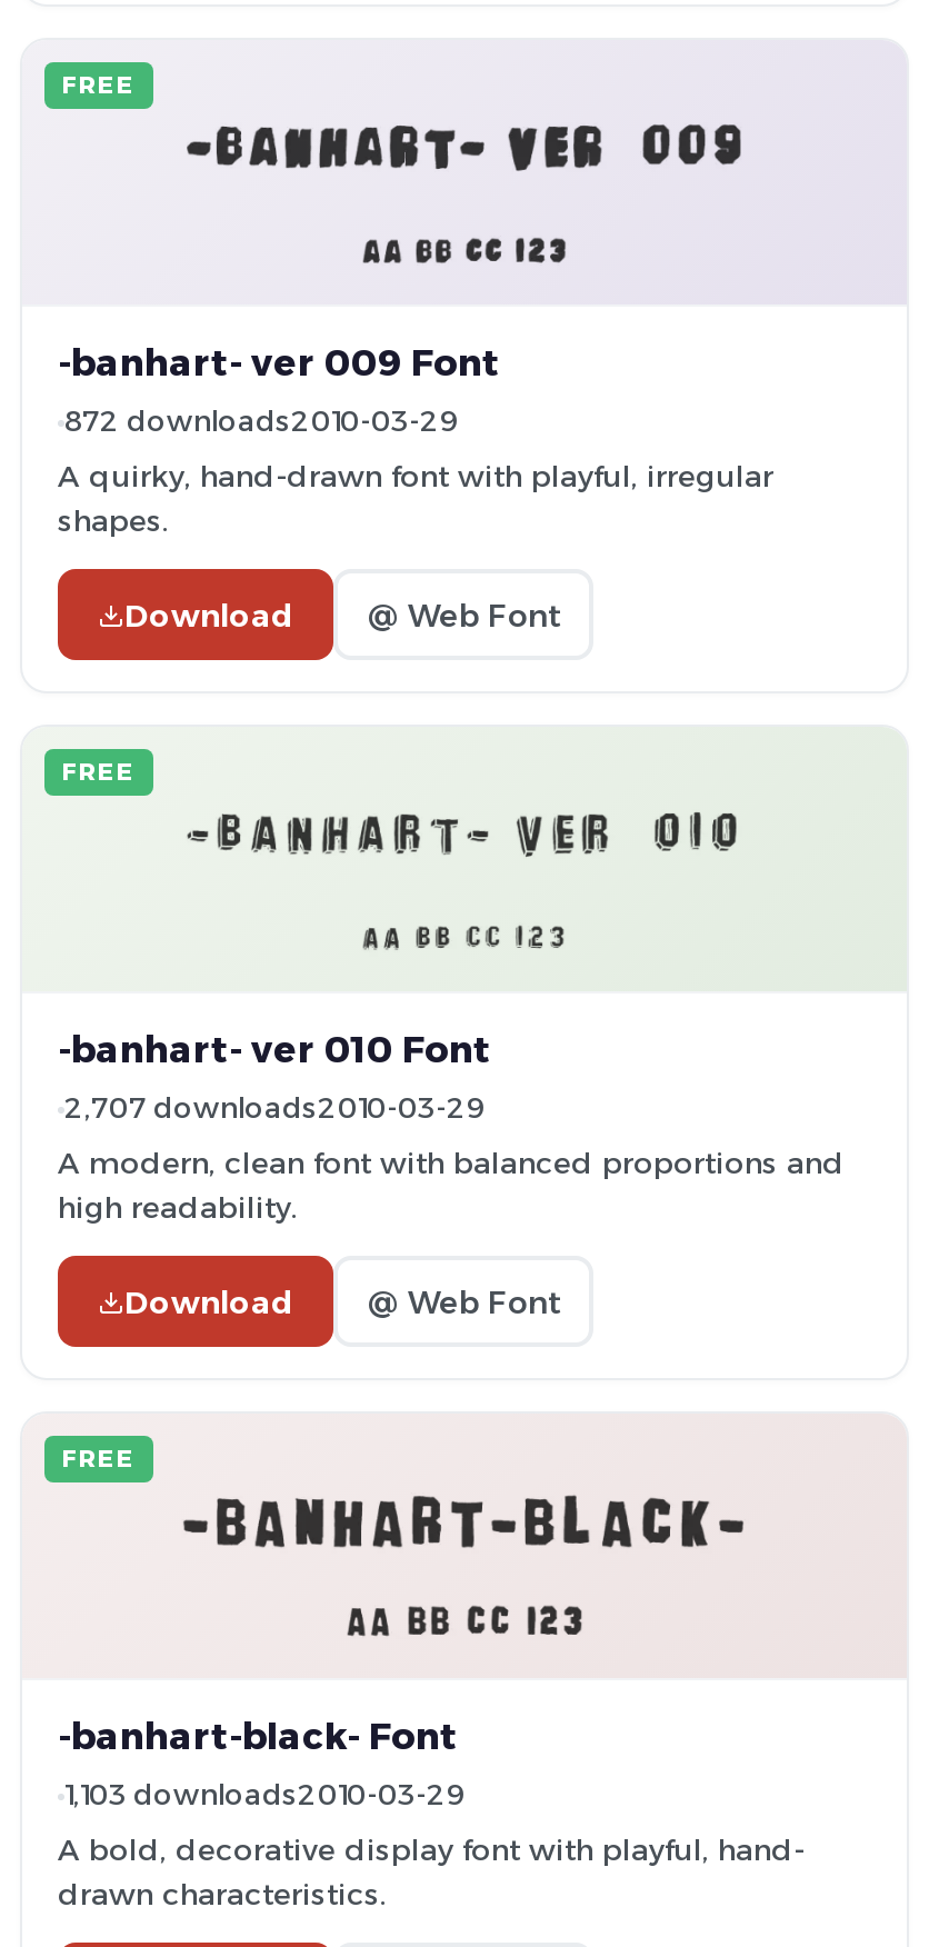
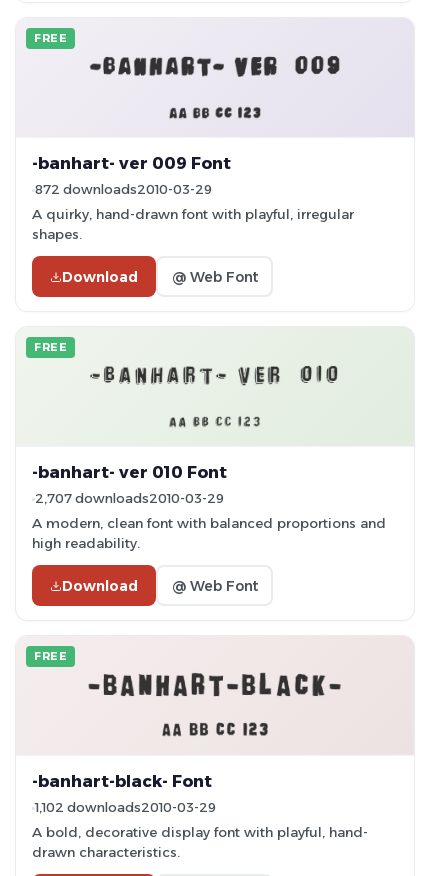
- 1,103 downloads2010-03-29
+ 1,102 downloads2010-03-29
